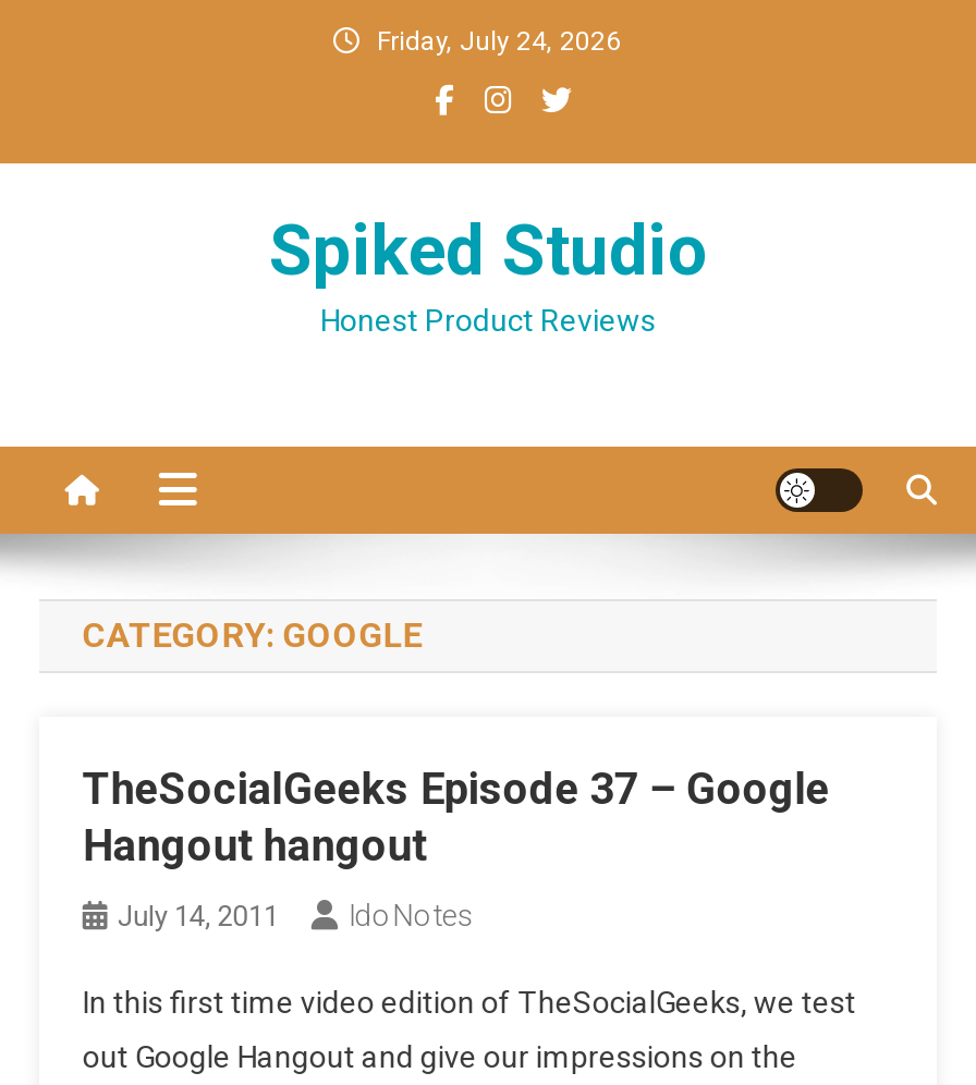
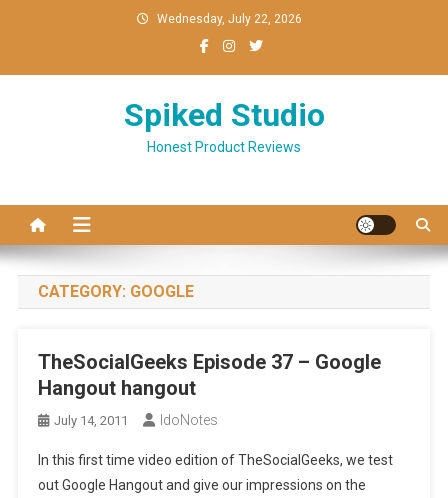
- Friday, July 24, 2026
+ Wednesday, July 22, 2026
